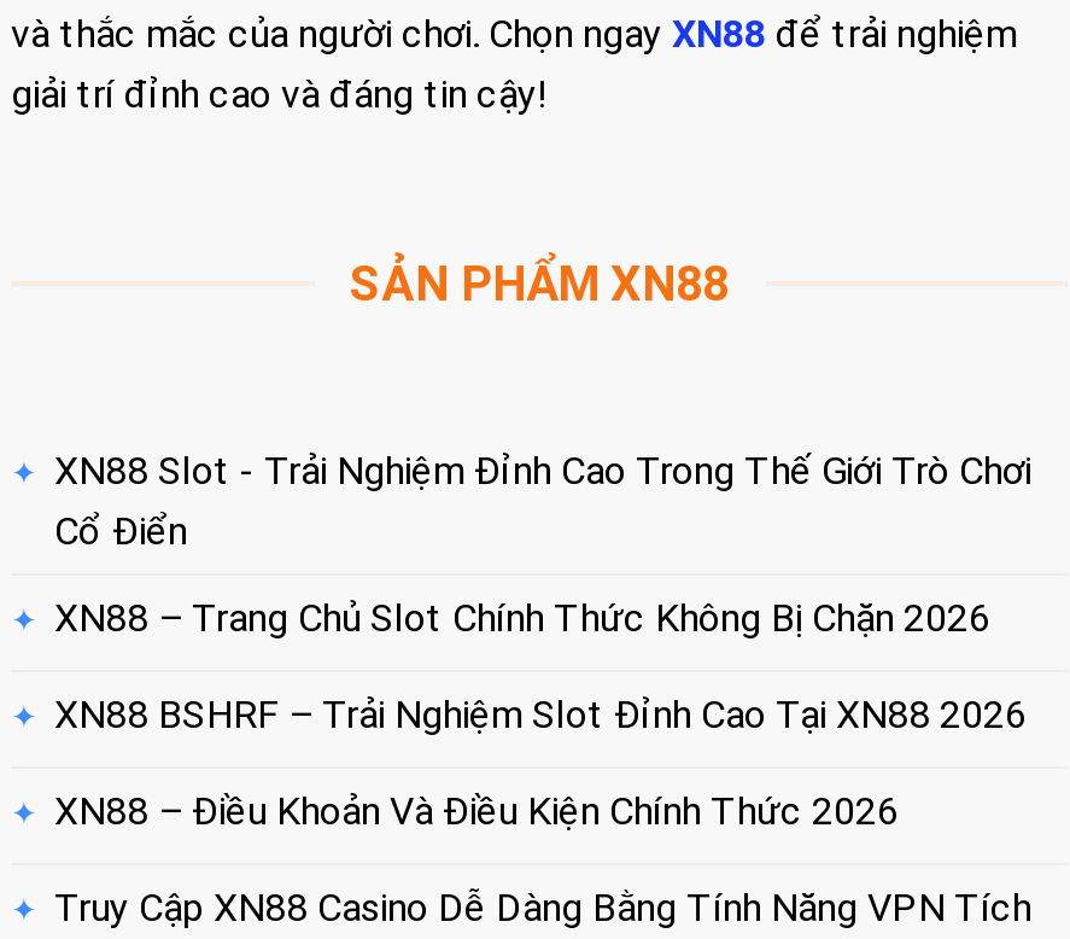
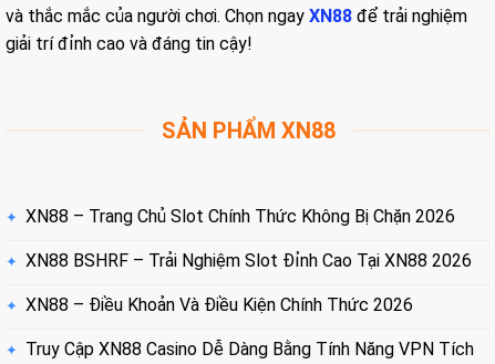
- XN88 Slot - Trải Nghiệm Đỉnh Cao Trong Thế Giới Trò Chơi
- Cổ Điển
